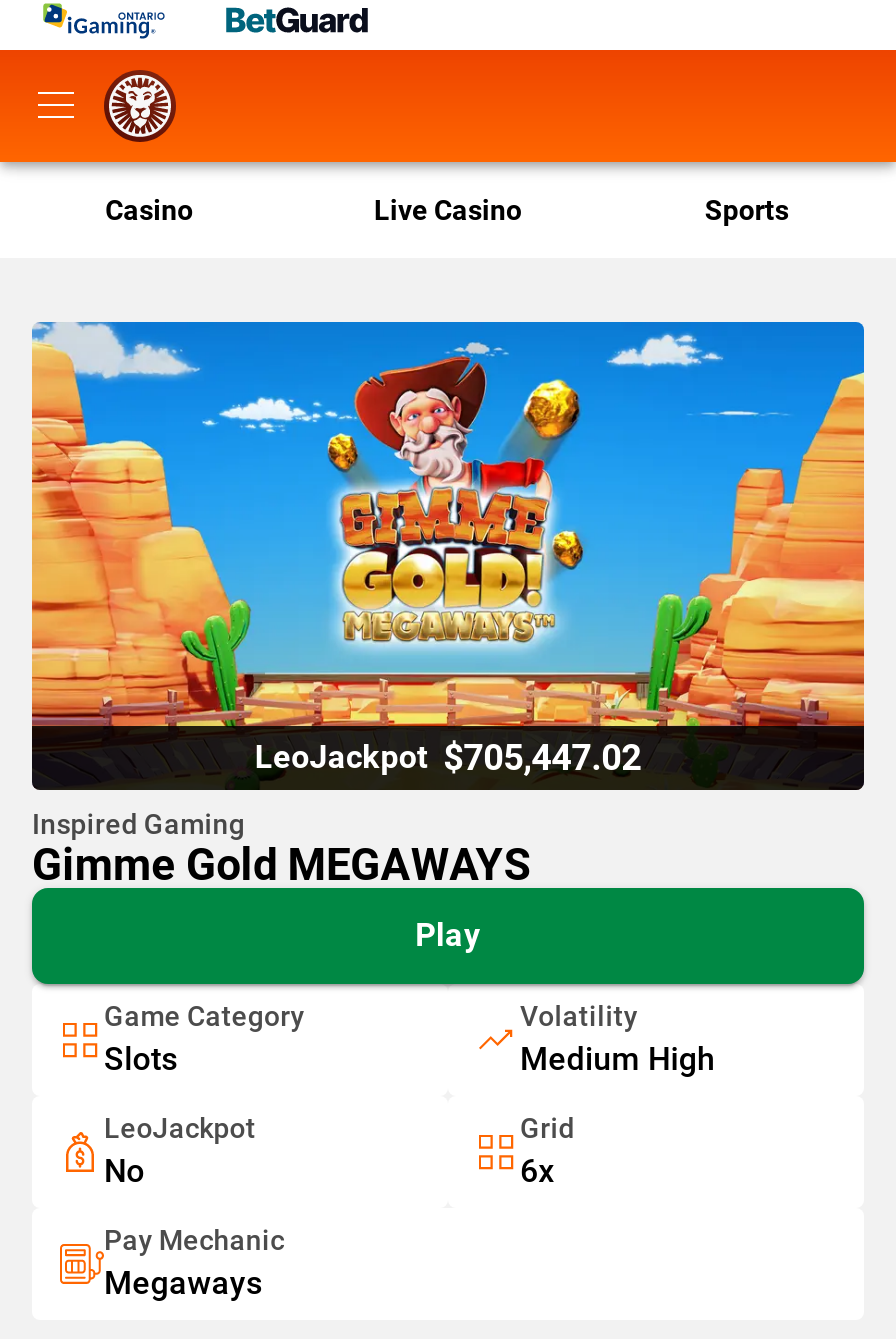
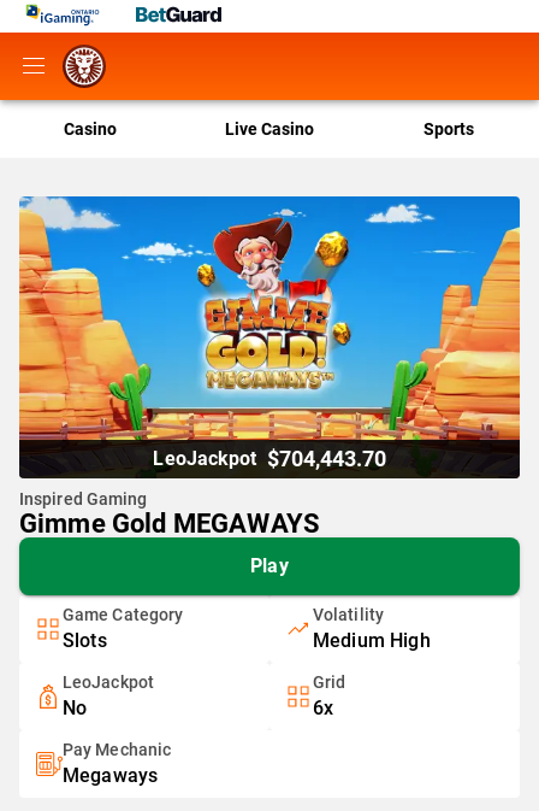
- LeoJackpot $705,447.02
+ LeoJackpot $704,443.70
